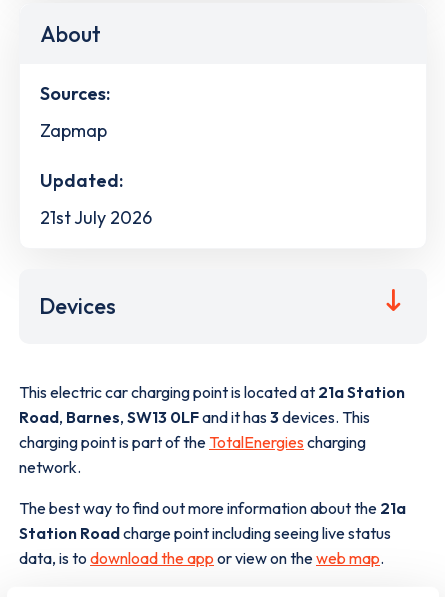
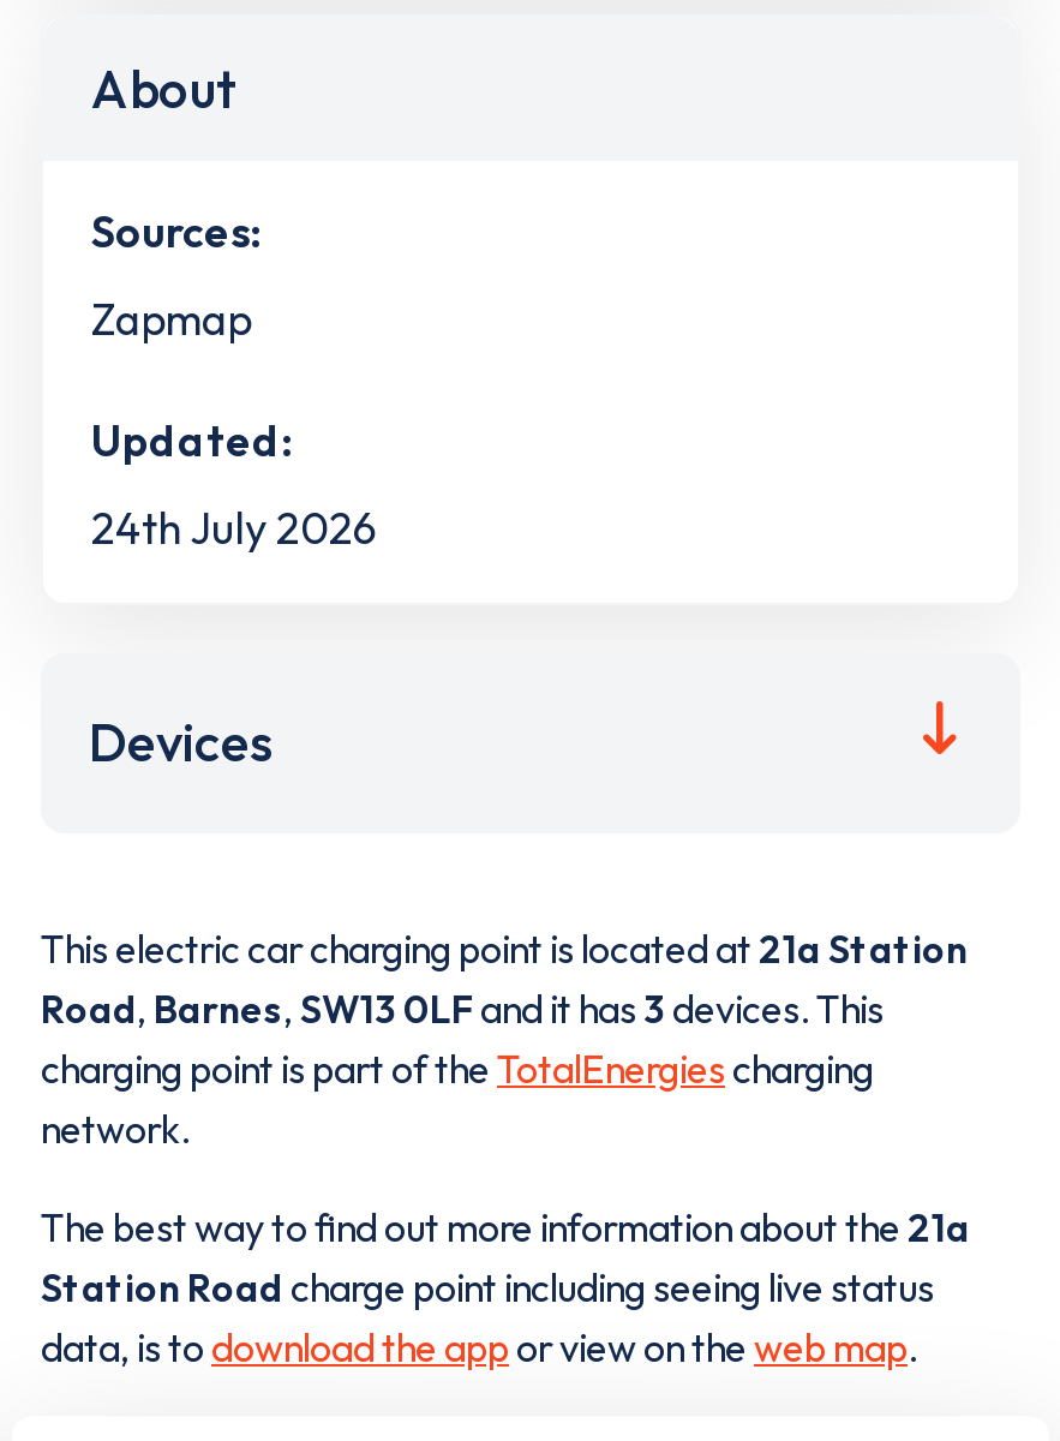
- 21st July 2026
+ 24th July 2026
